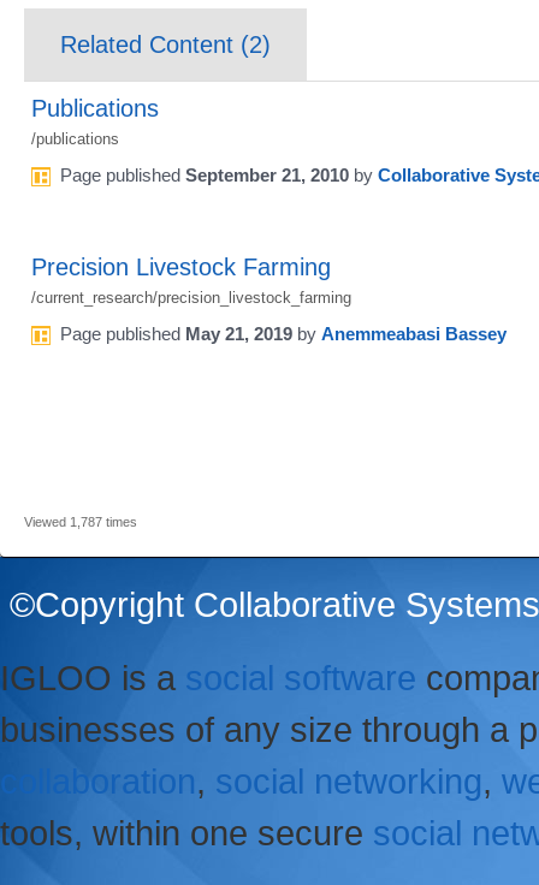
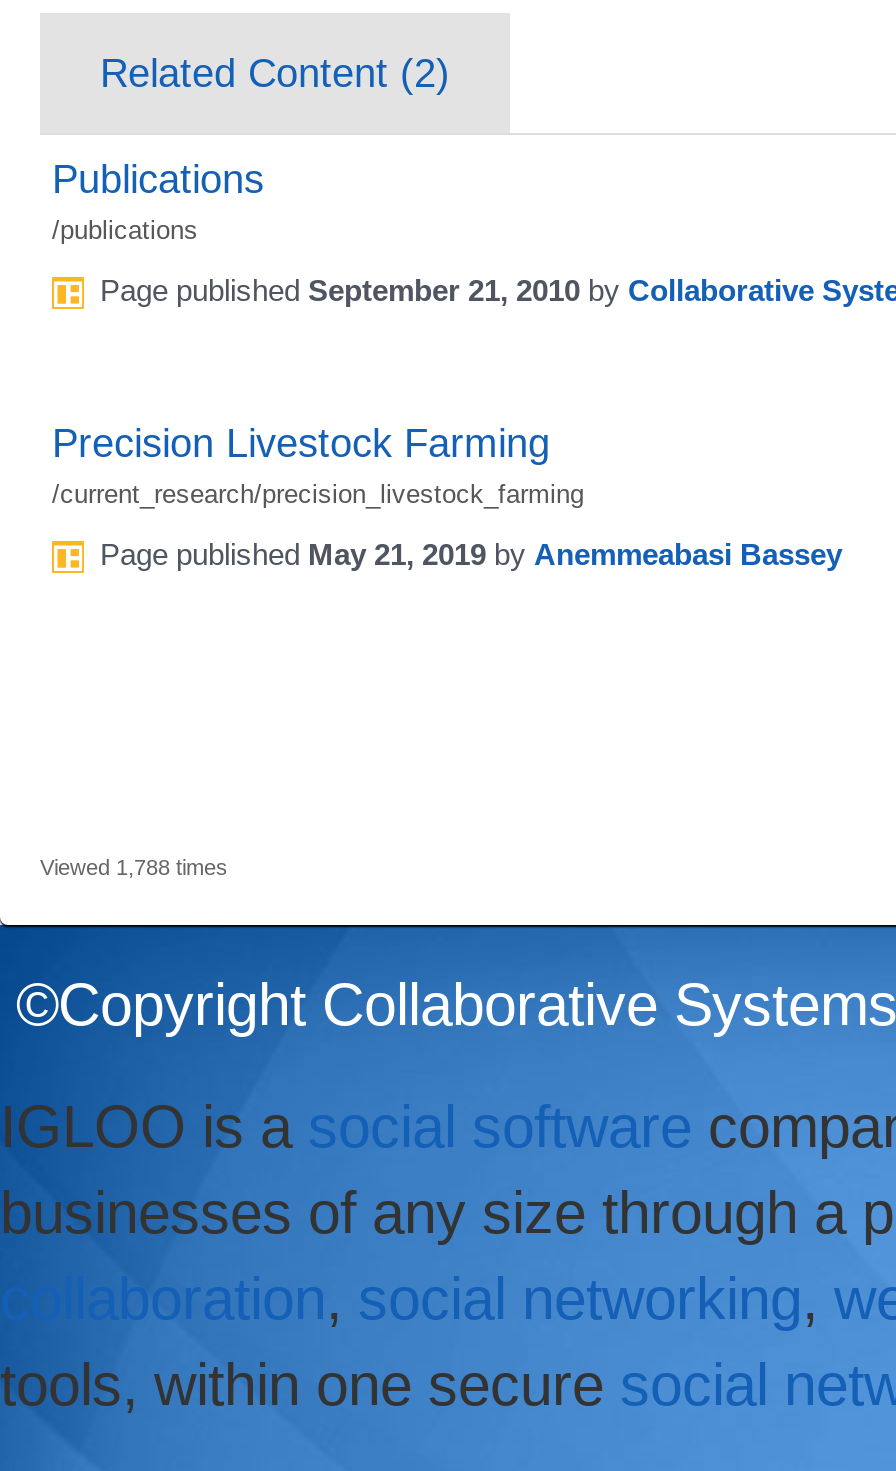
- Viewed 1,787 times
+ Viewed 1,788 times
